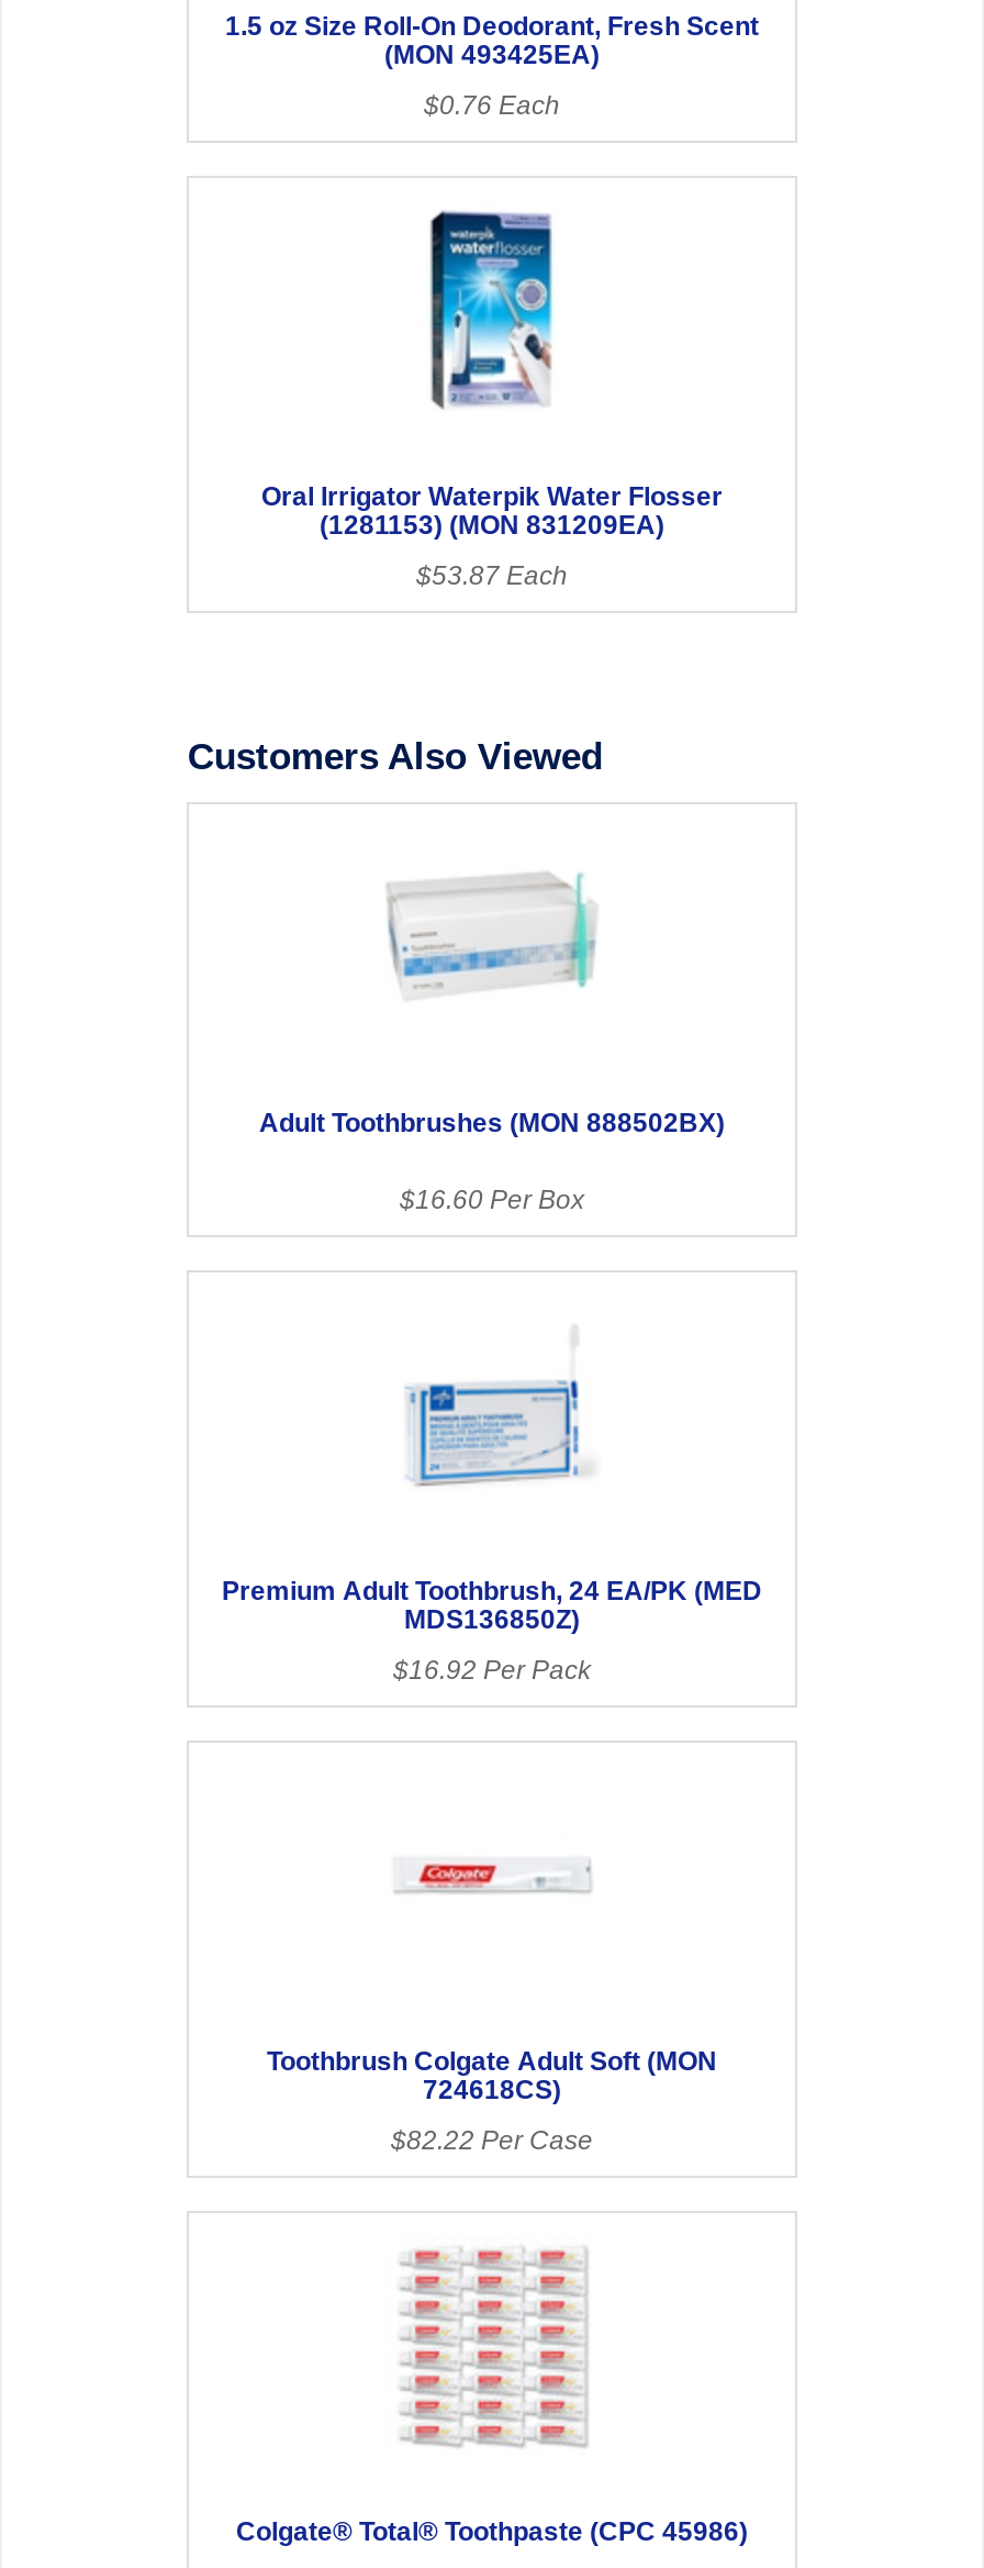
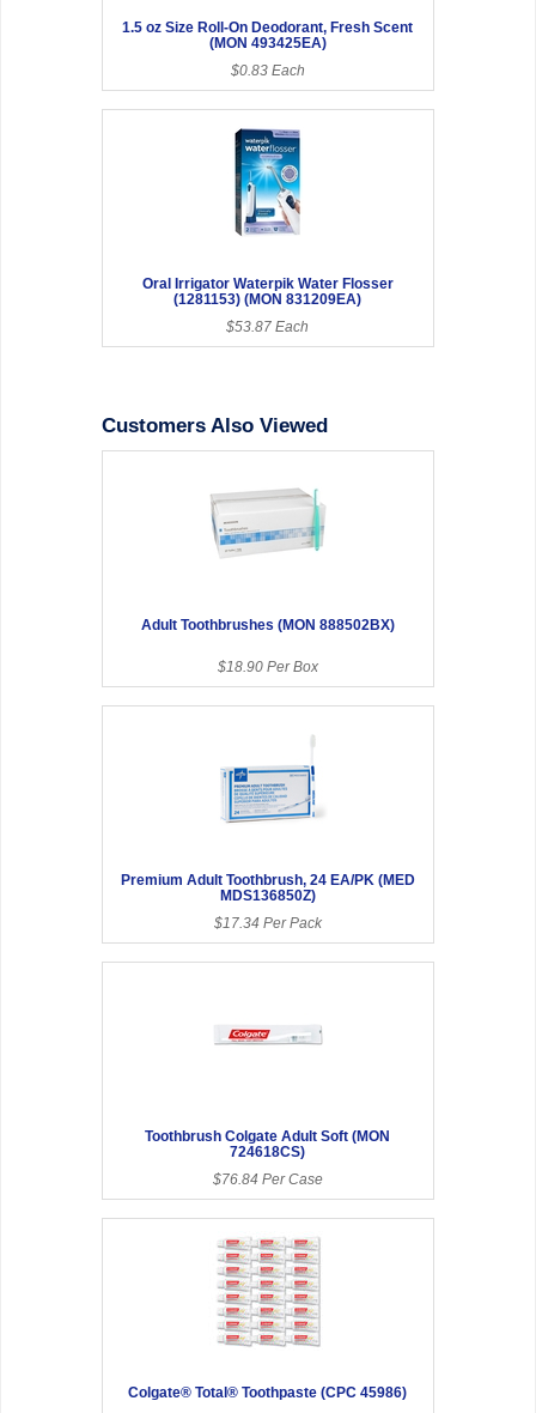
- $0.76 Each
+ $0.83 Each

- $16.60 Per Box
+ $18.90 Per Box

- $16.92 Per Pack
+ $17.34 Per Pack

- $82.22 Per Case
+ $76.84 Per Case
